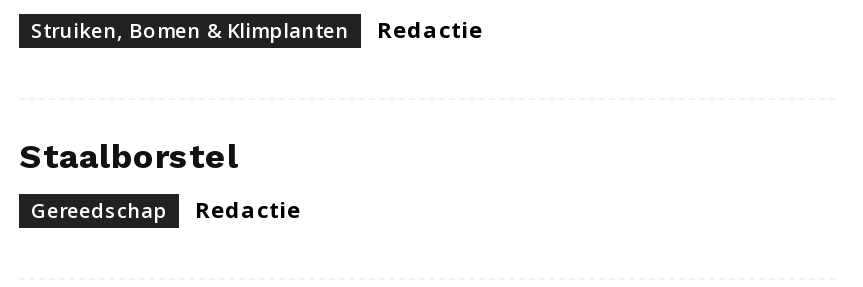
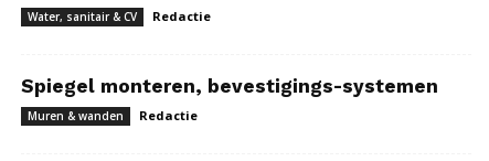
- Struiken, Bomen & Klimplanten
+ Water, sanitair & CV

- Staalborstel
+ Spiegel monteren, bevestigings-systemen

- Gereedschap
+ Muren & wanden
